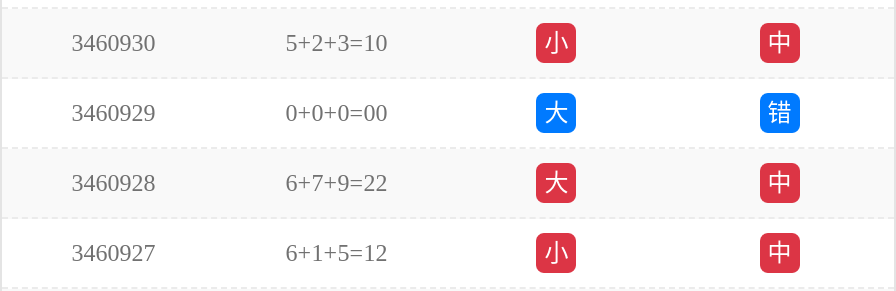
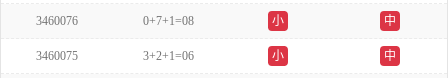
- 3460930
+ 3460076

- 5+2+3=10
+ 0+7+1=08

- 3460929
- 0+0+0=00
- 大
- 错
- 3460928
- 6+7+9=22
- 大
- 中
- 3460927
- 6+1+5=12
+ 3460075
+ 3+2+1=06
